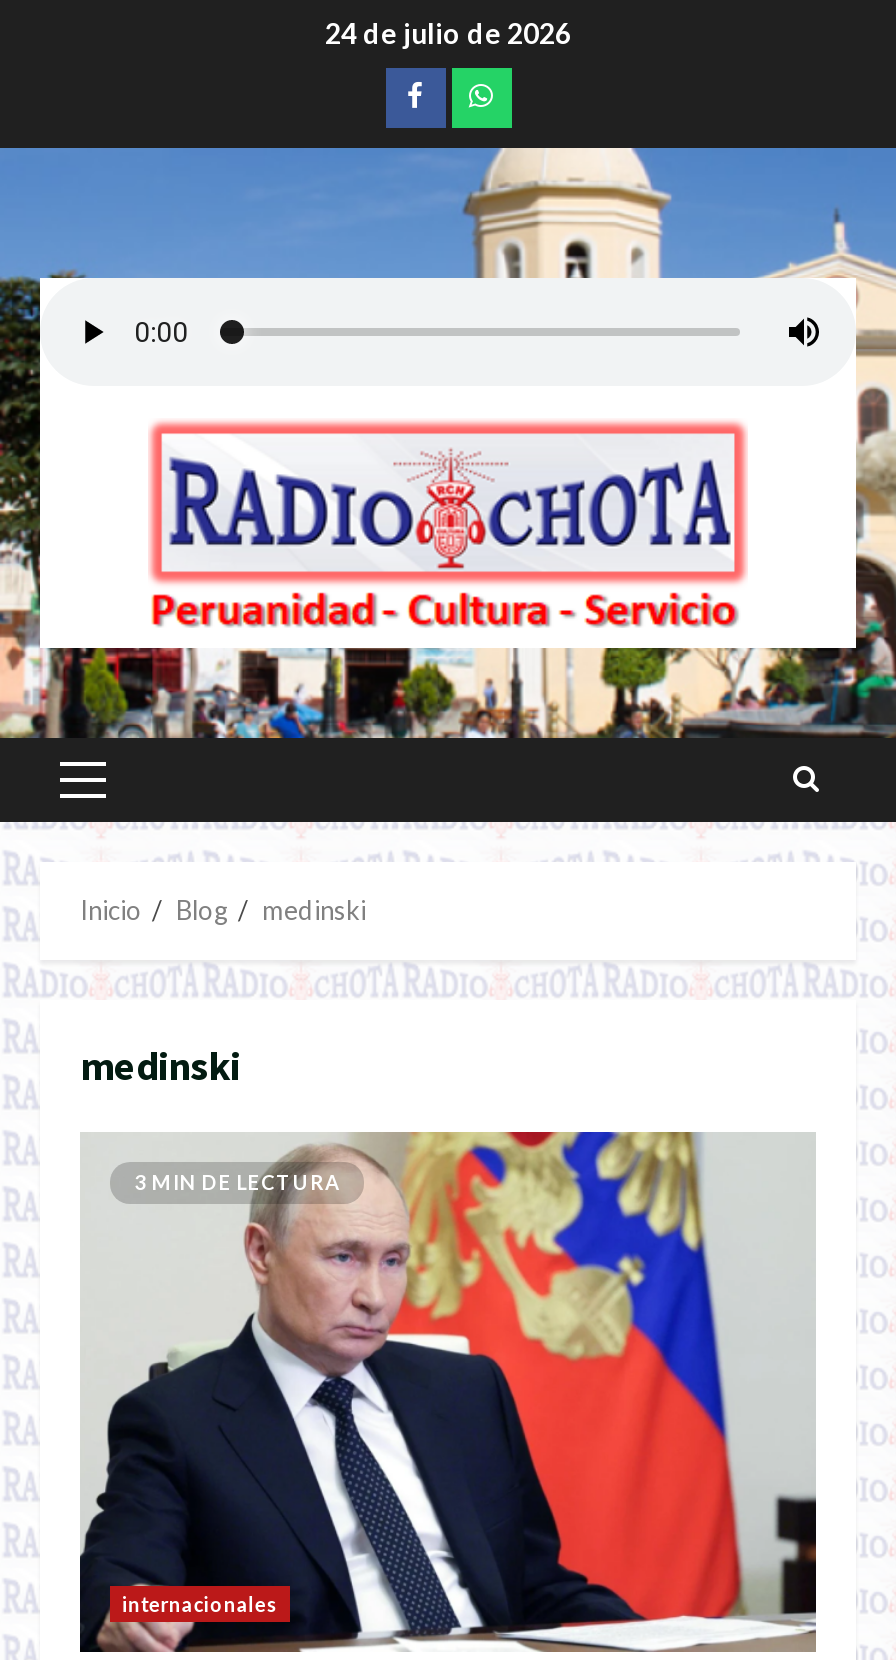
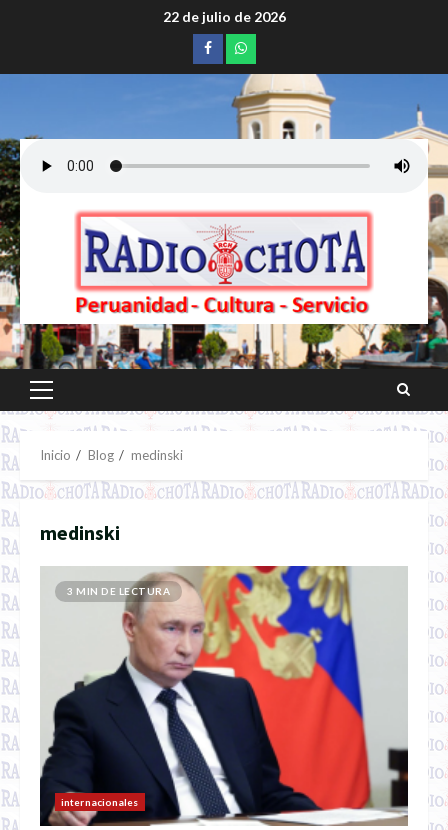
- 24 de julio de 2026
+ 22 de julio de 2026
